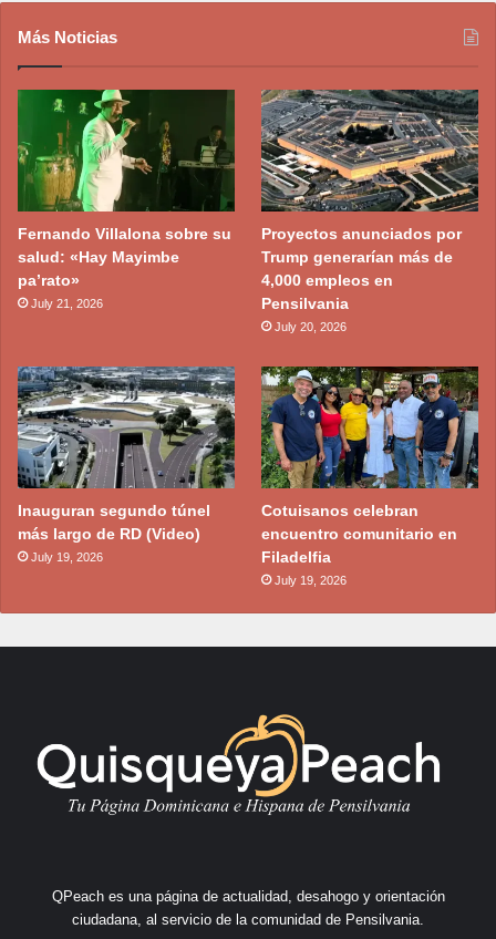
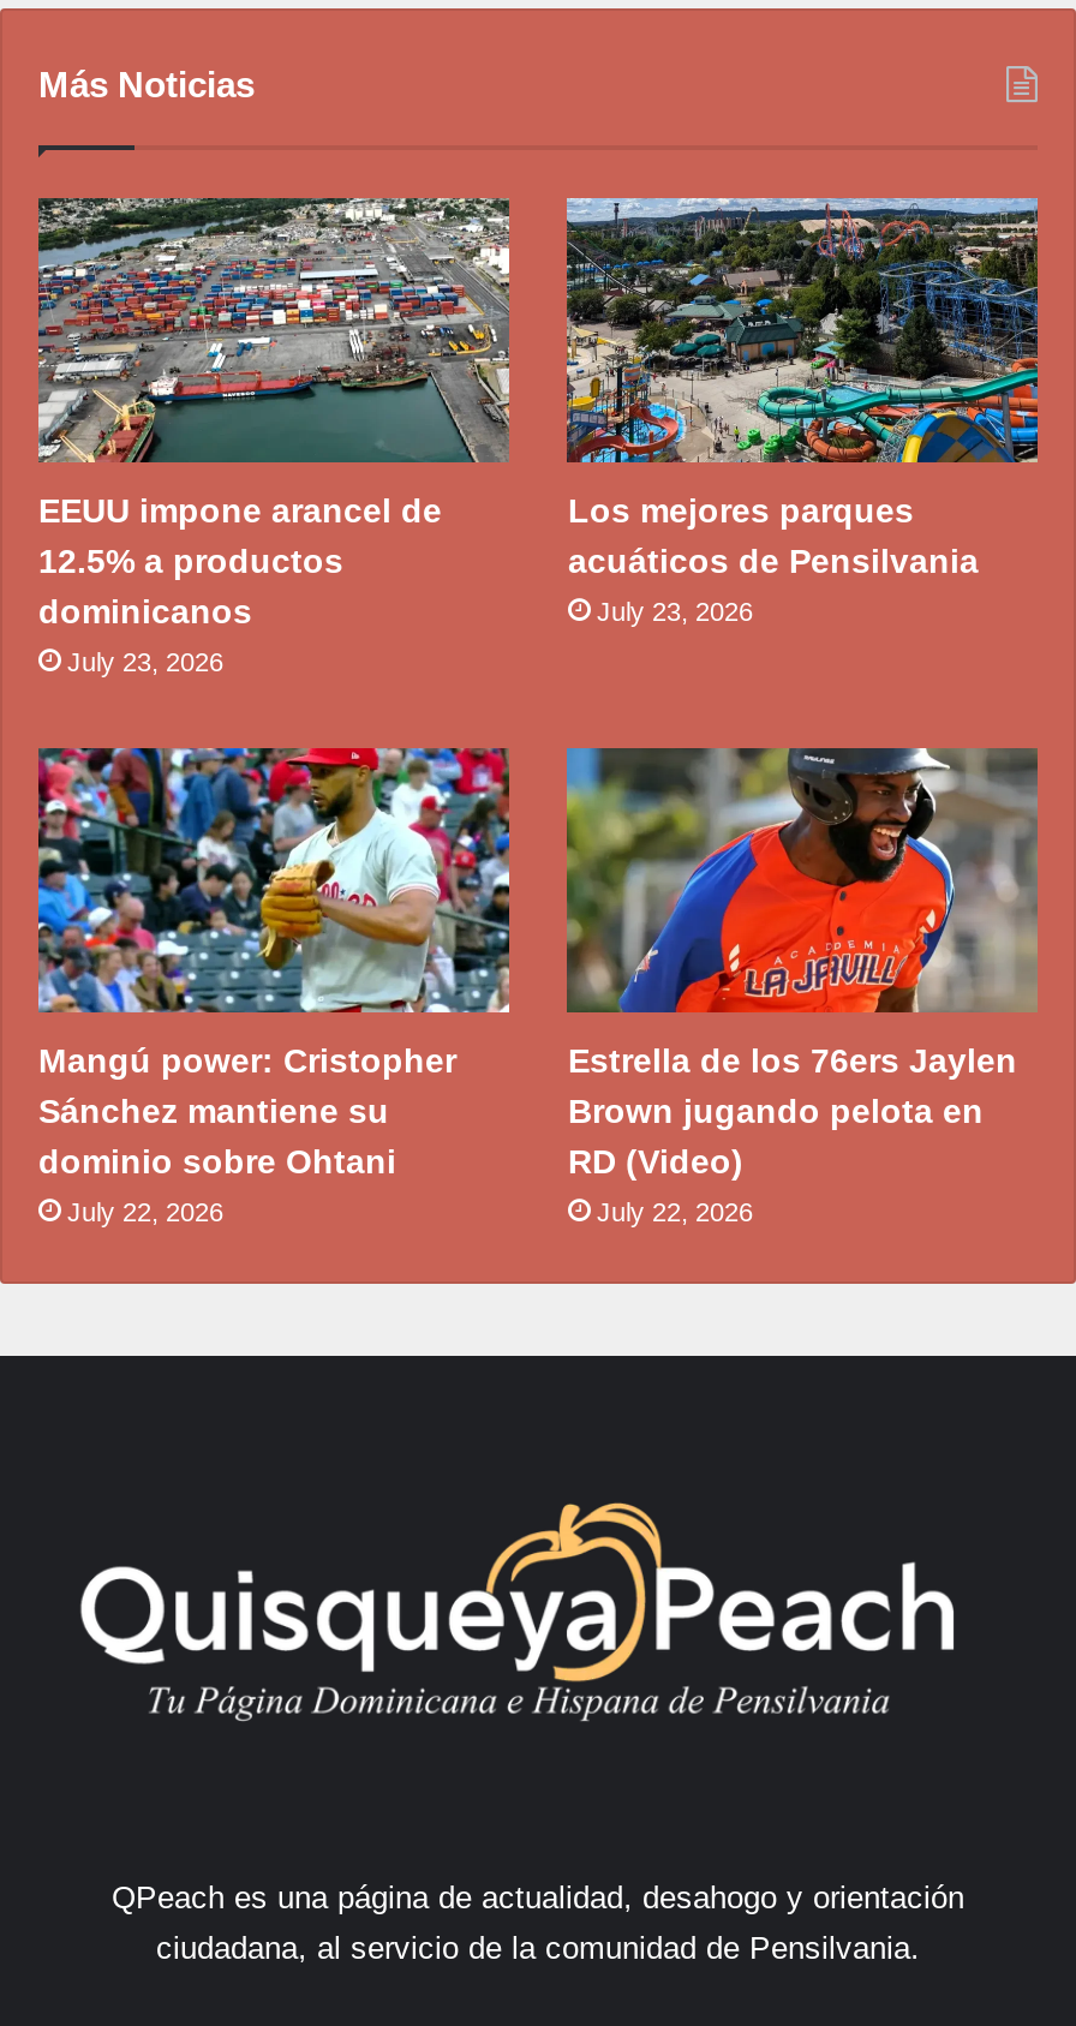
- [image]
- Fernando Villalona sobre su
- salud: «Hay Mayimbe
- pa’rato»
- July 21, 2026
+ [image]
+ EEUU impone arancel de
+ 12.5% a productos
+ dominicanos
+ July 23, 2026

- [image]
- Proyectos anunciados por
- Trump generarían más de
- 4,000 empleos en
- Pensilvania
- July 20, 2026
+ [image]
+ Los mejores parques
+ acuáticos de Pensilvania
+ July 23, 2026

- [image]
- Inauguran segundo túnel
- más largo de RD (Video)
- July 19, 2026
+ [image]
+ Mangú power: Cristopher
+ Sánchez mantiene su
+ dominio sobre Ohtani
+ July 22, 2026

- [image]
- Cotuisanos celebran
- encuentro comunitario en
- Filadelfia
- July 19, 2026
+ [image]
+ Estrella de los 76ers Jaylen
+ Brown jugando pelota en
+ RD (Video)
+ July 22, 2026
